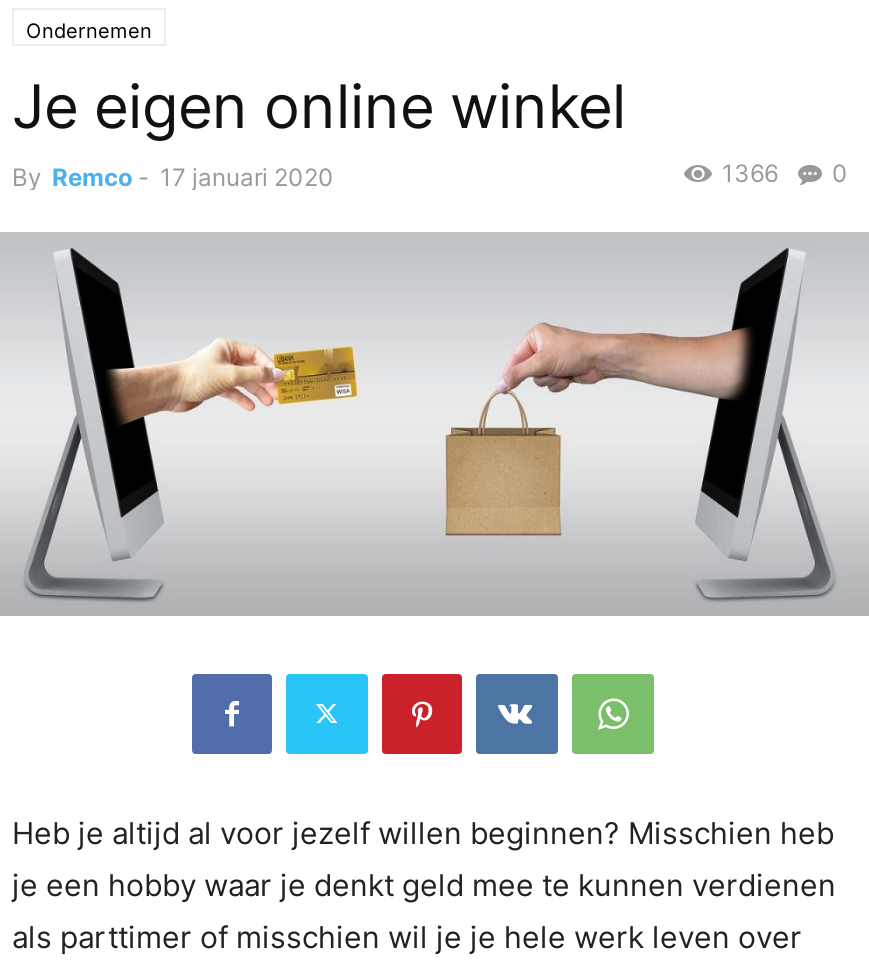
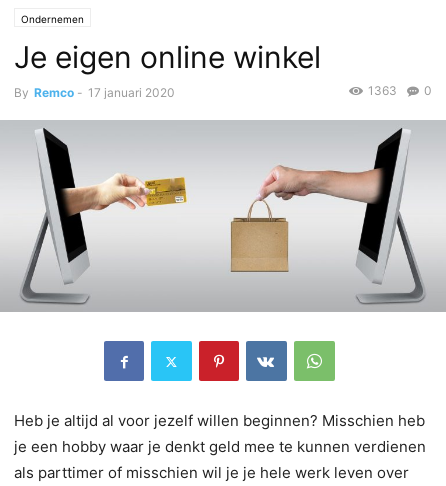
- 1366 0
+ 1363 0
